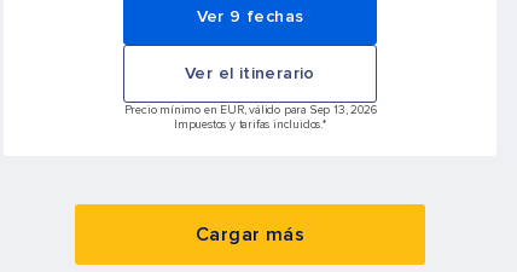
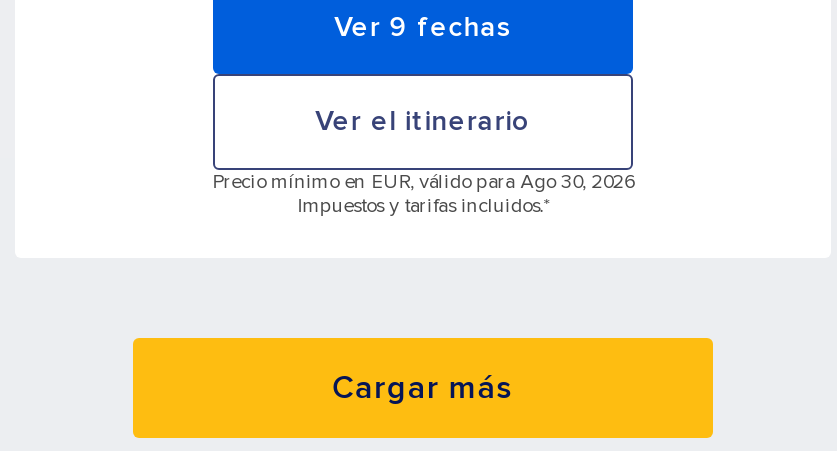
- Precio mínimo en EUR, válido para Sep 13, 2026
+ Precio mínimo en EUR, válido para Ago 30, 2026
